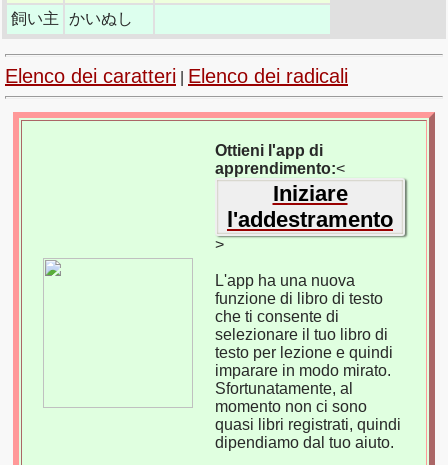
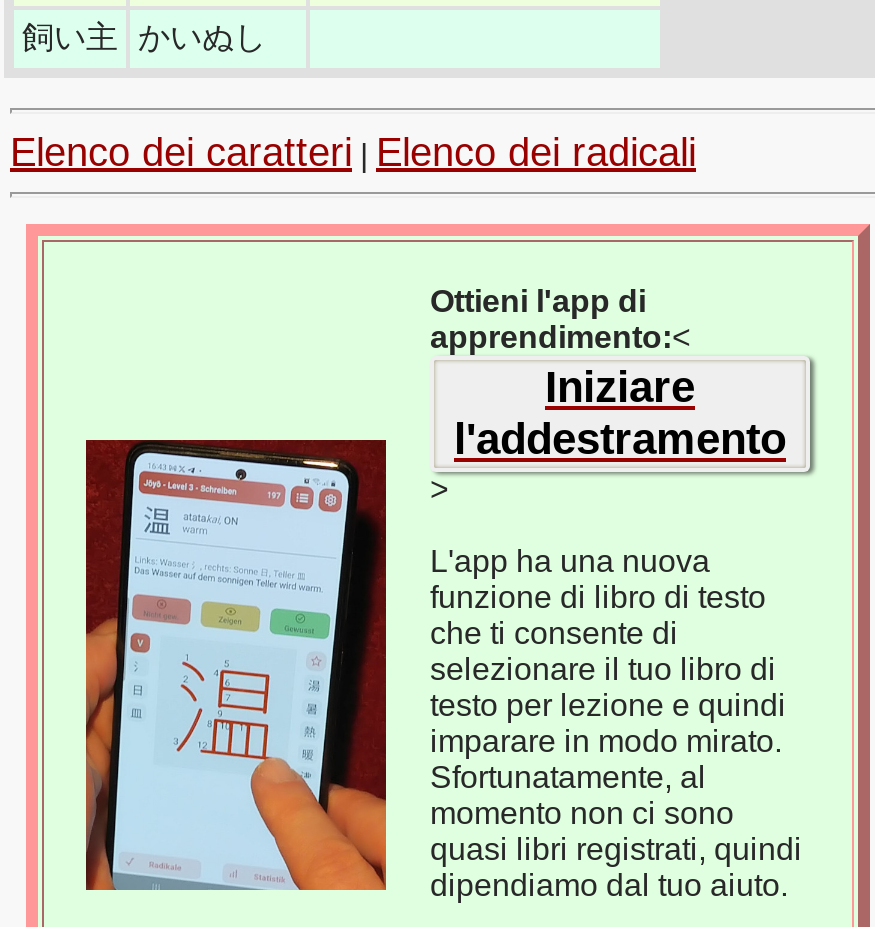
+ [image]
